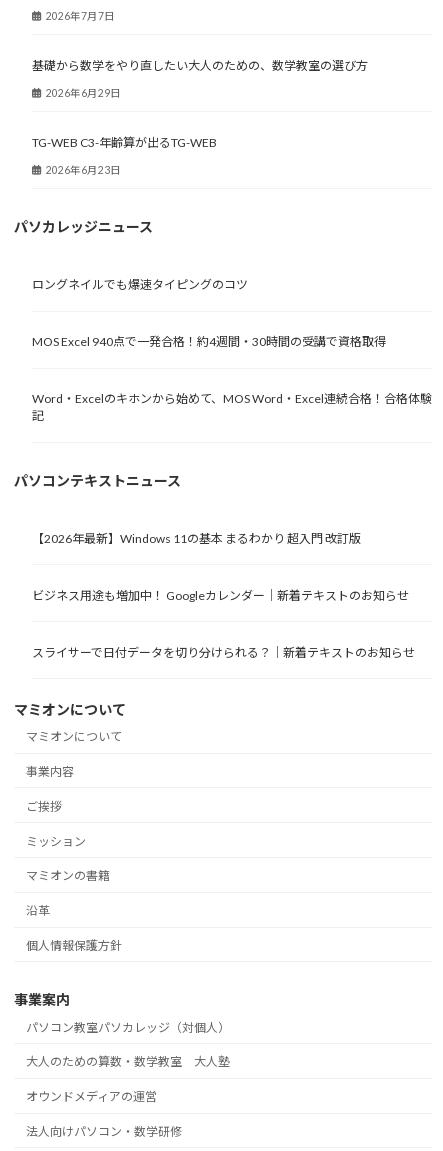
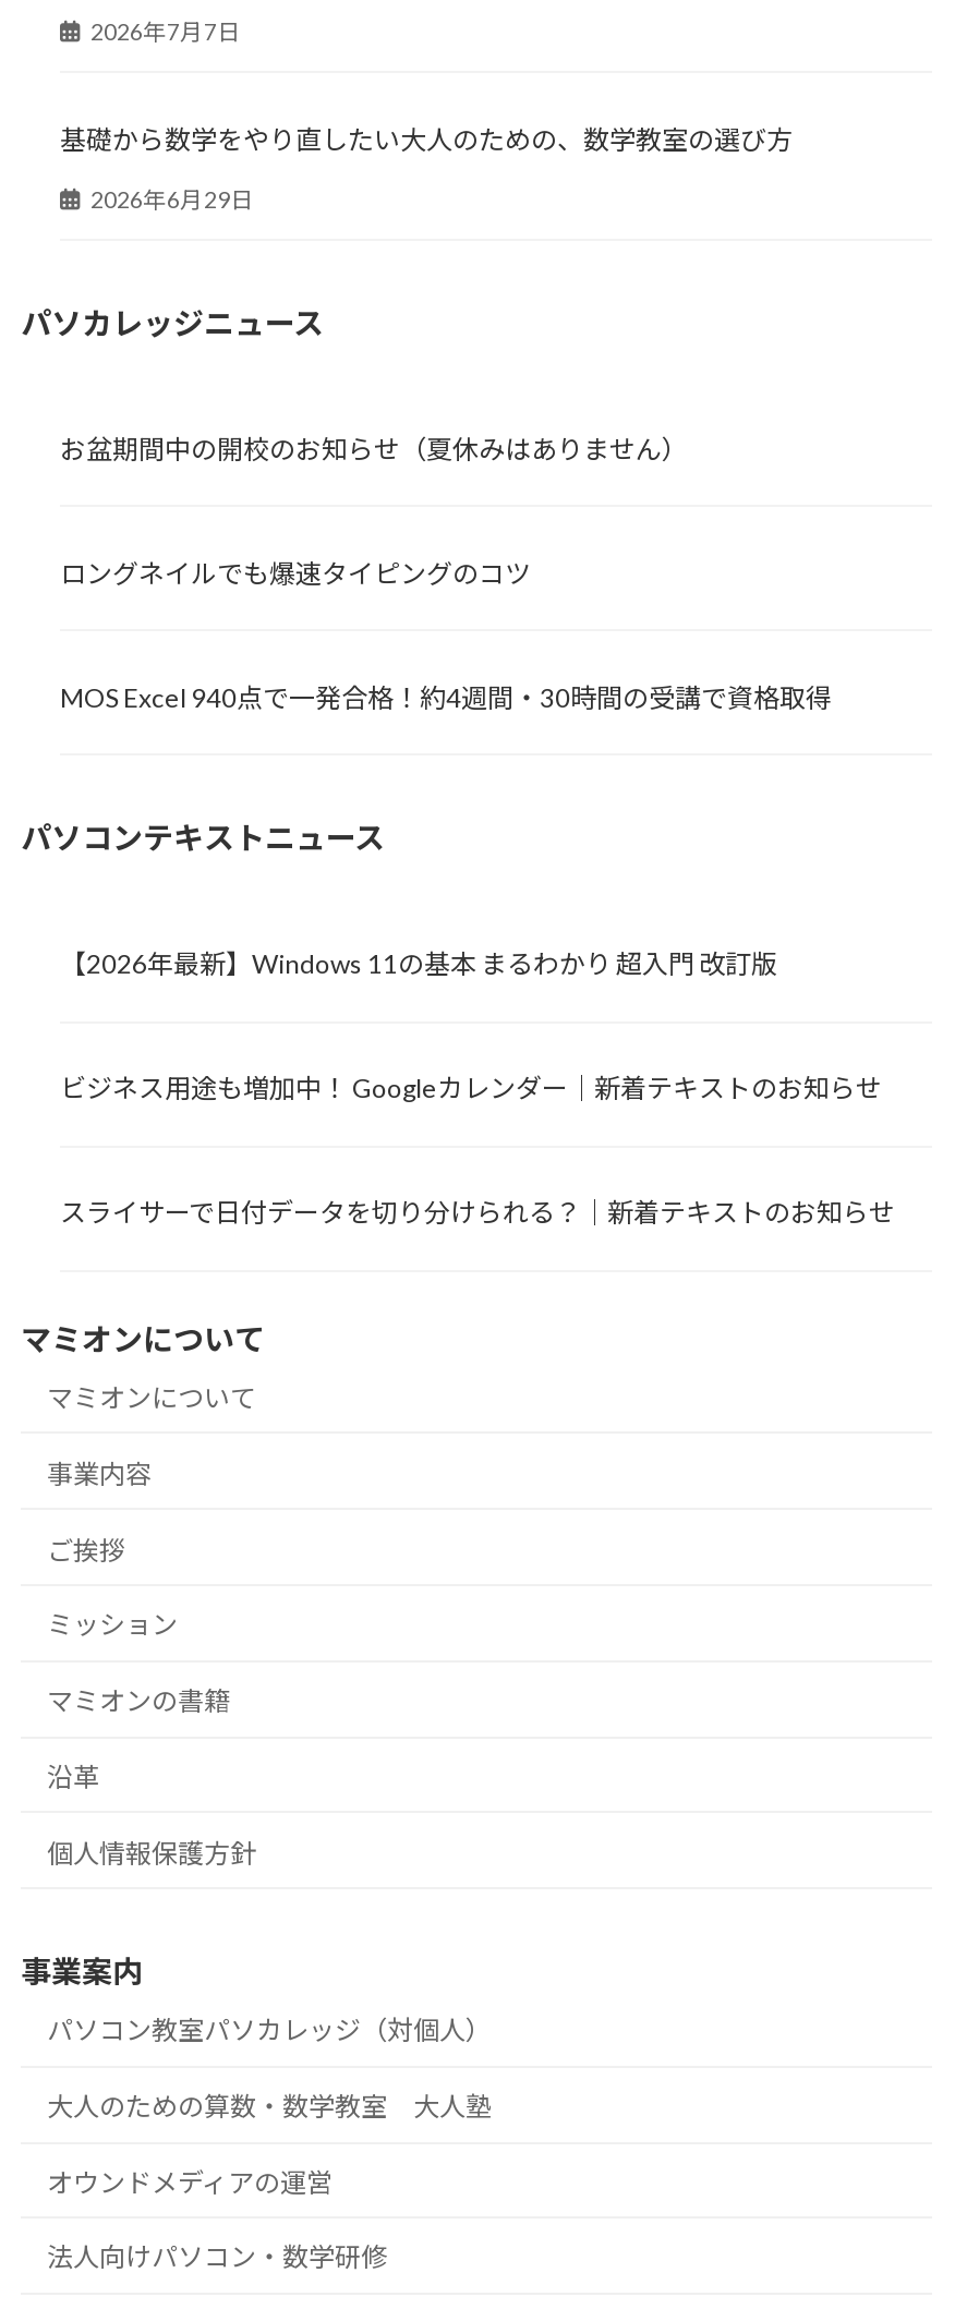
- TG-WEB C3-年齢算が出るTG-WEB
- 2026年6月23日

+ お盆期間中の開校のお知らせ（夏休みはありません）

- Word・Excelのキホンから始めて、MOS Word・Excel連続合格！合格体験
- 記
